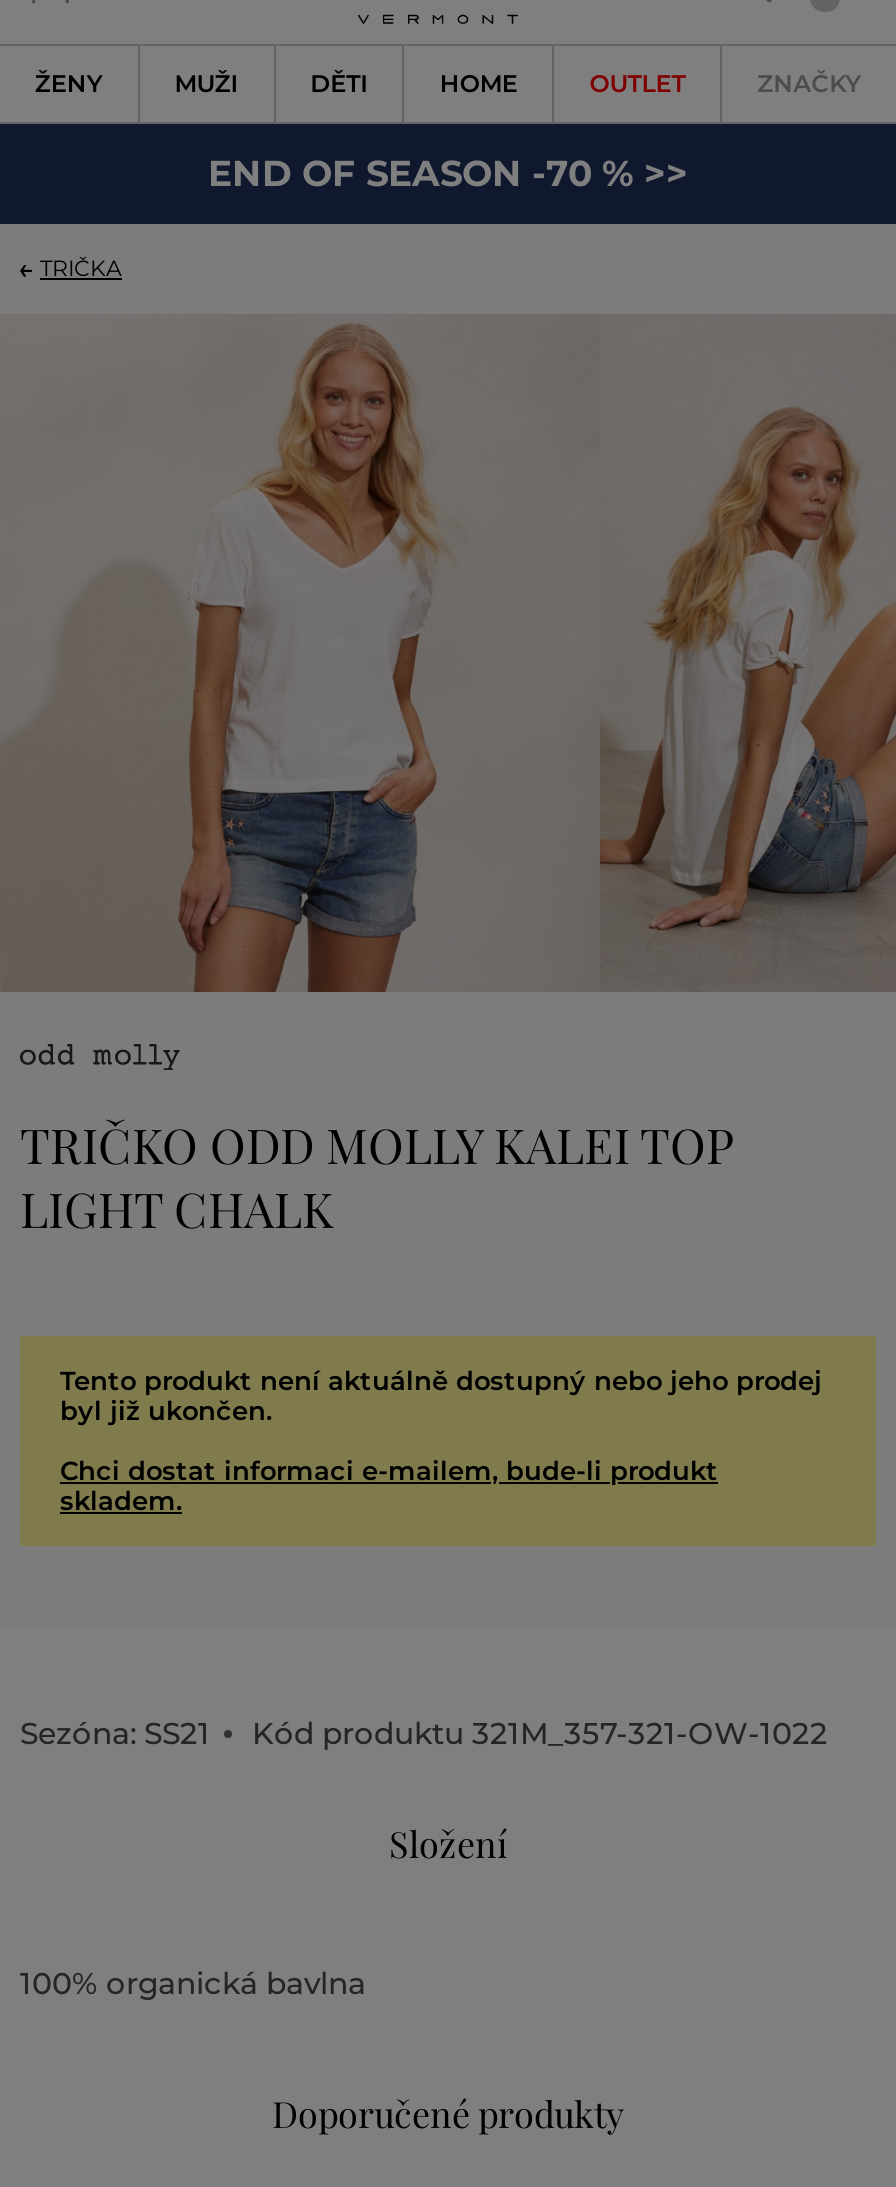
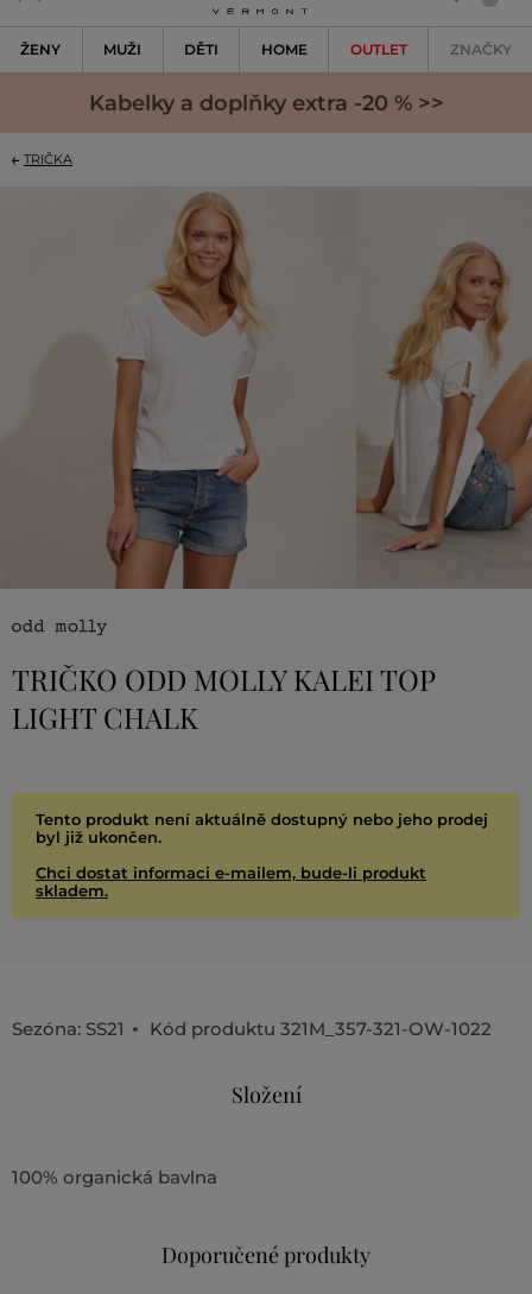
- END OF SEASON -70 % >>
+ Kabelky a doplňky extra -20 % >>
